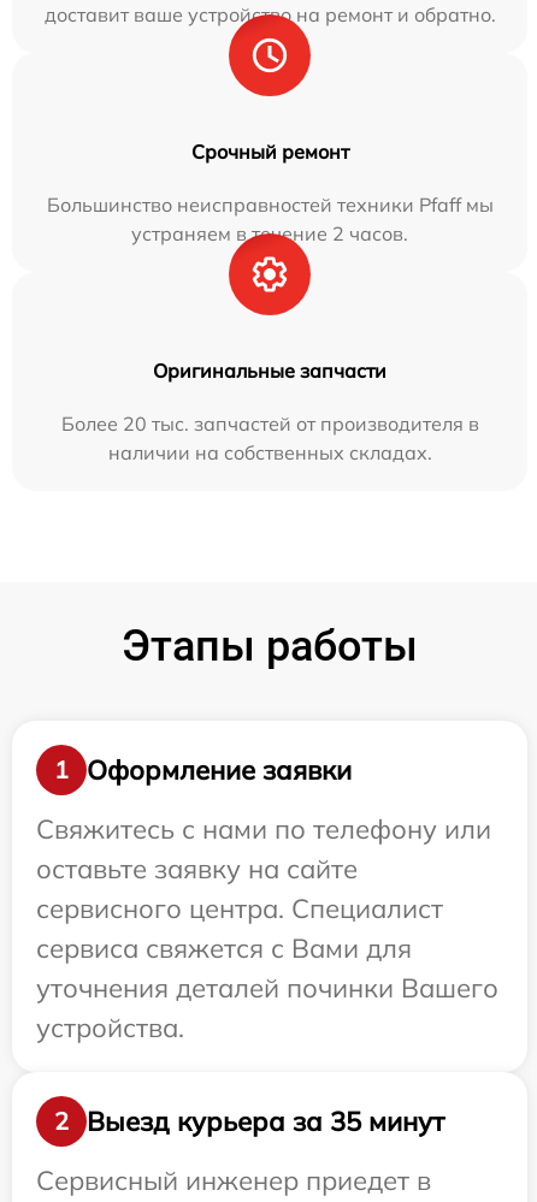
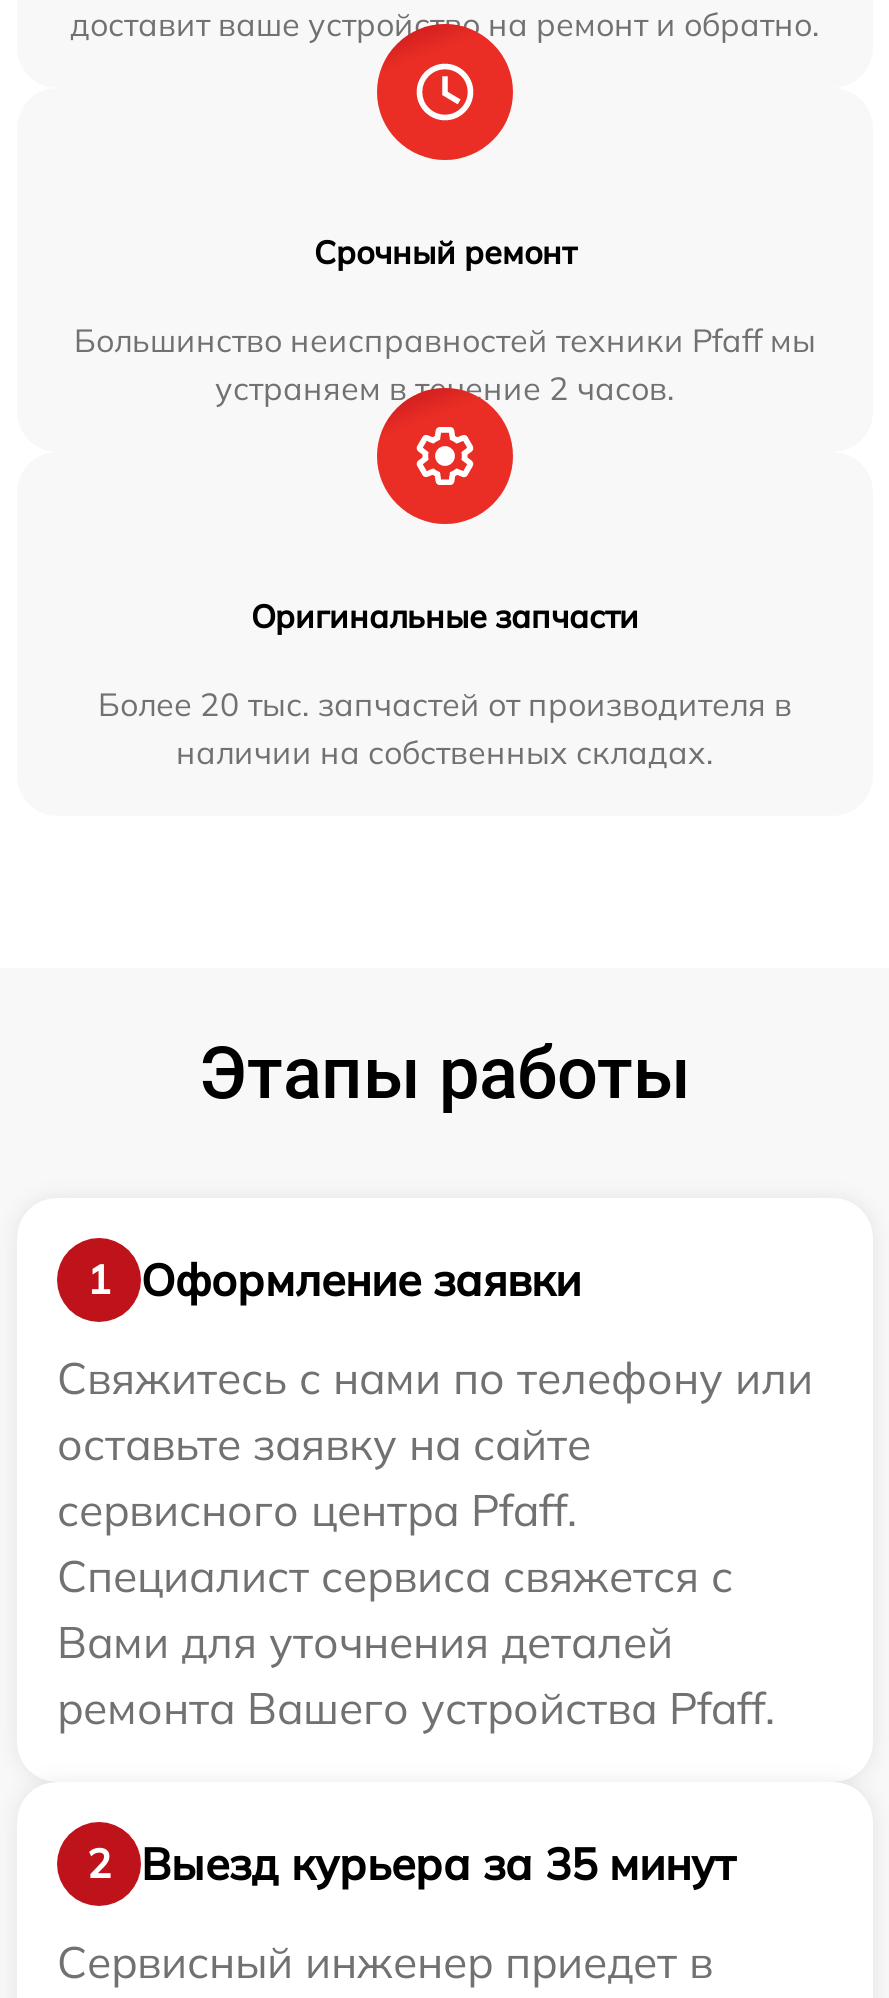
- сервисного центра. Специалист
- сервиса свяжется с Вами для
- уточнения деталей починки Вашего
- устройства.
+ сервисного центра Pfaff.
+ Специалист сервиса свяжется с
+ Вами для уточнения деталей
+ ремонта Вашего устройства Pfaff.
